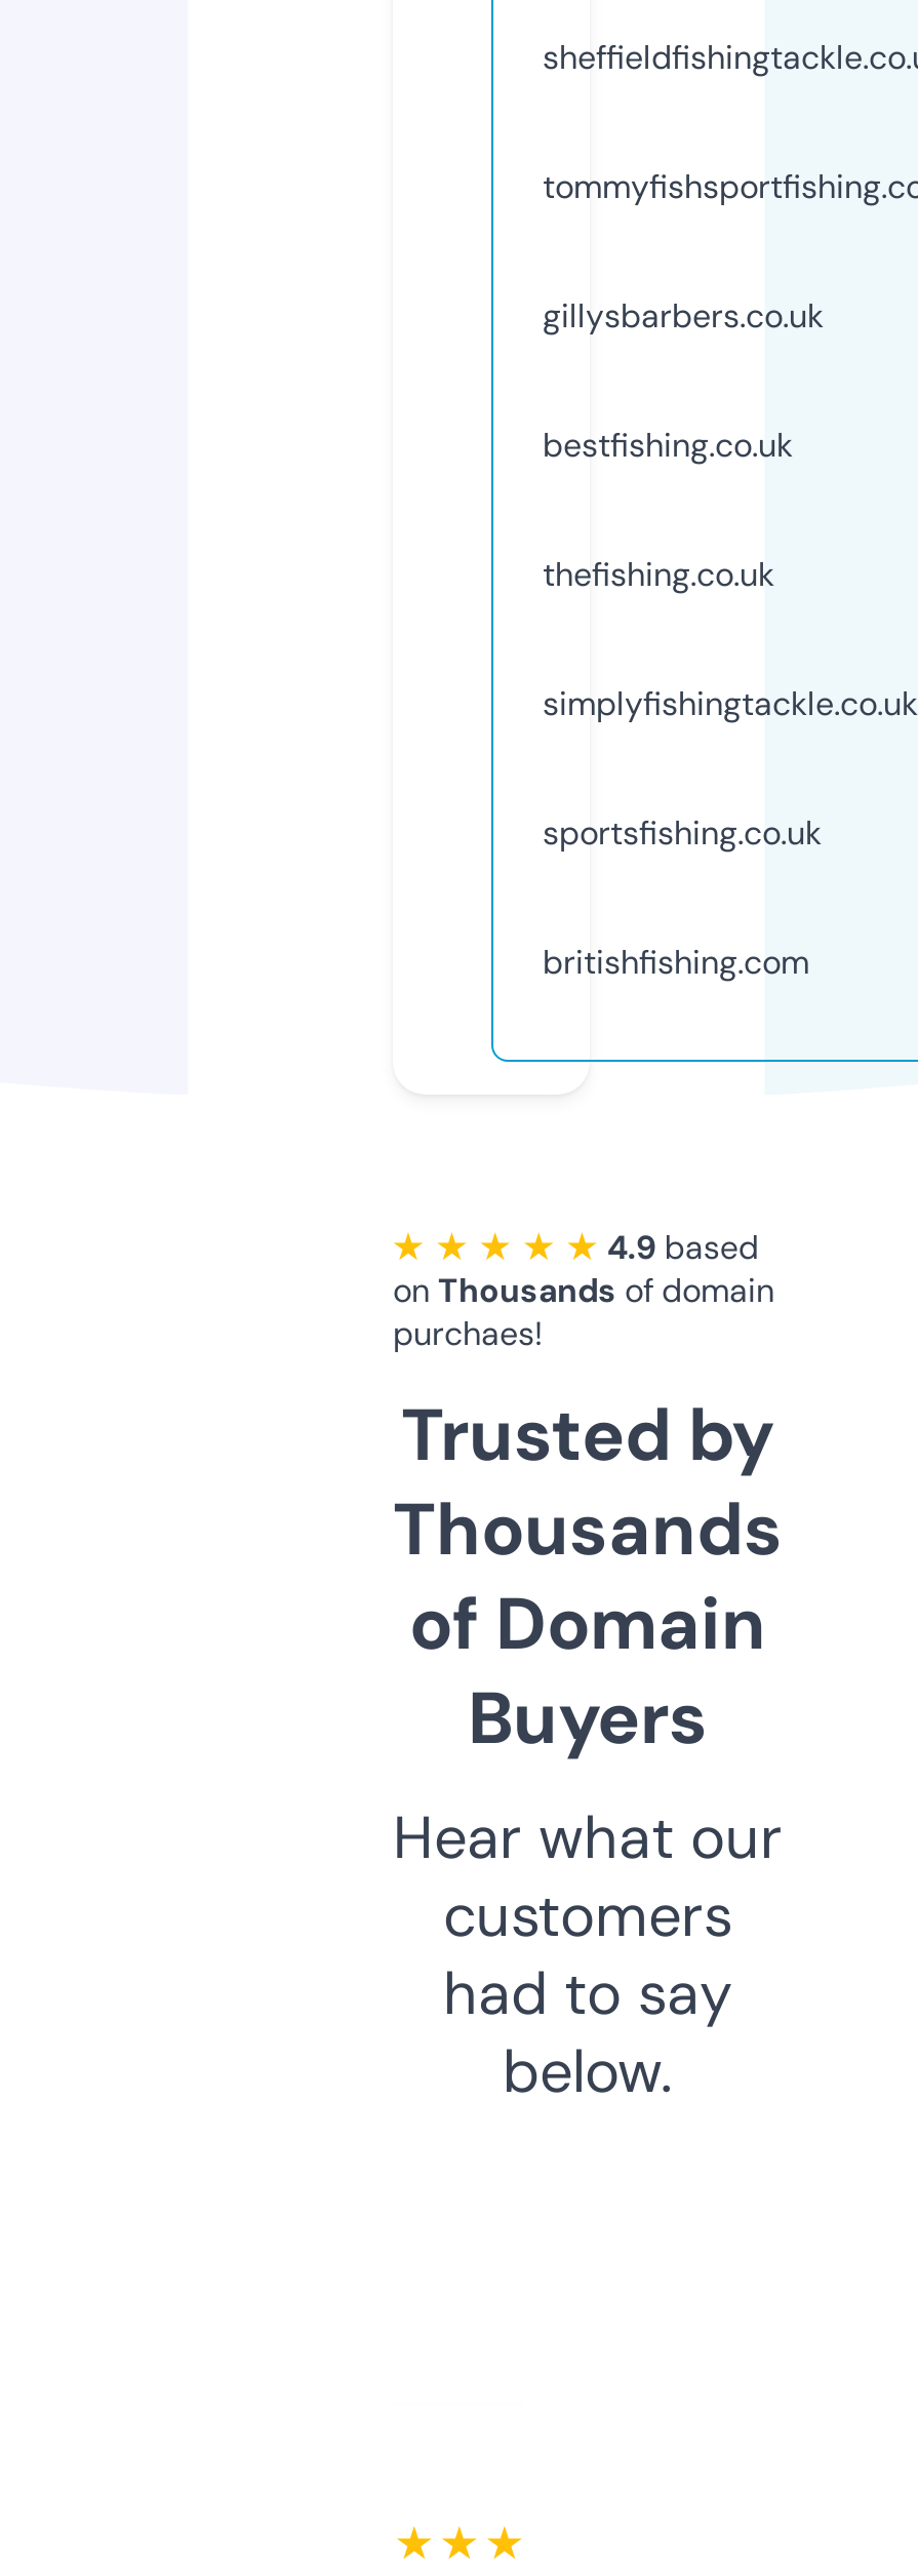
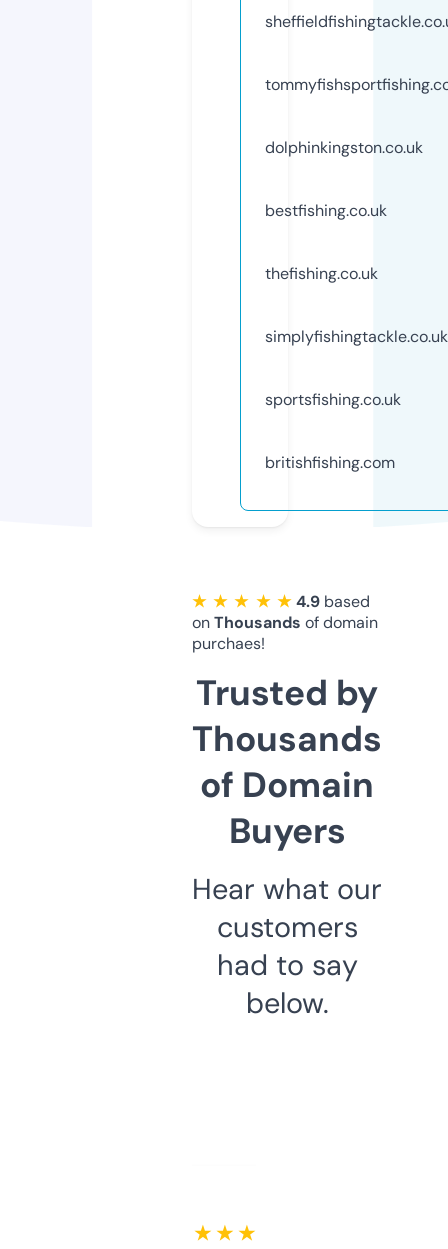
- gillysbarbers.co.uk
+ dolphinkingston.co.uk
